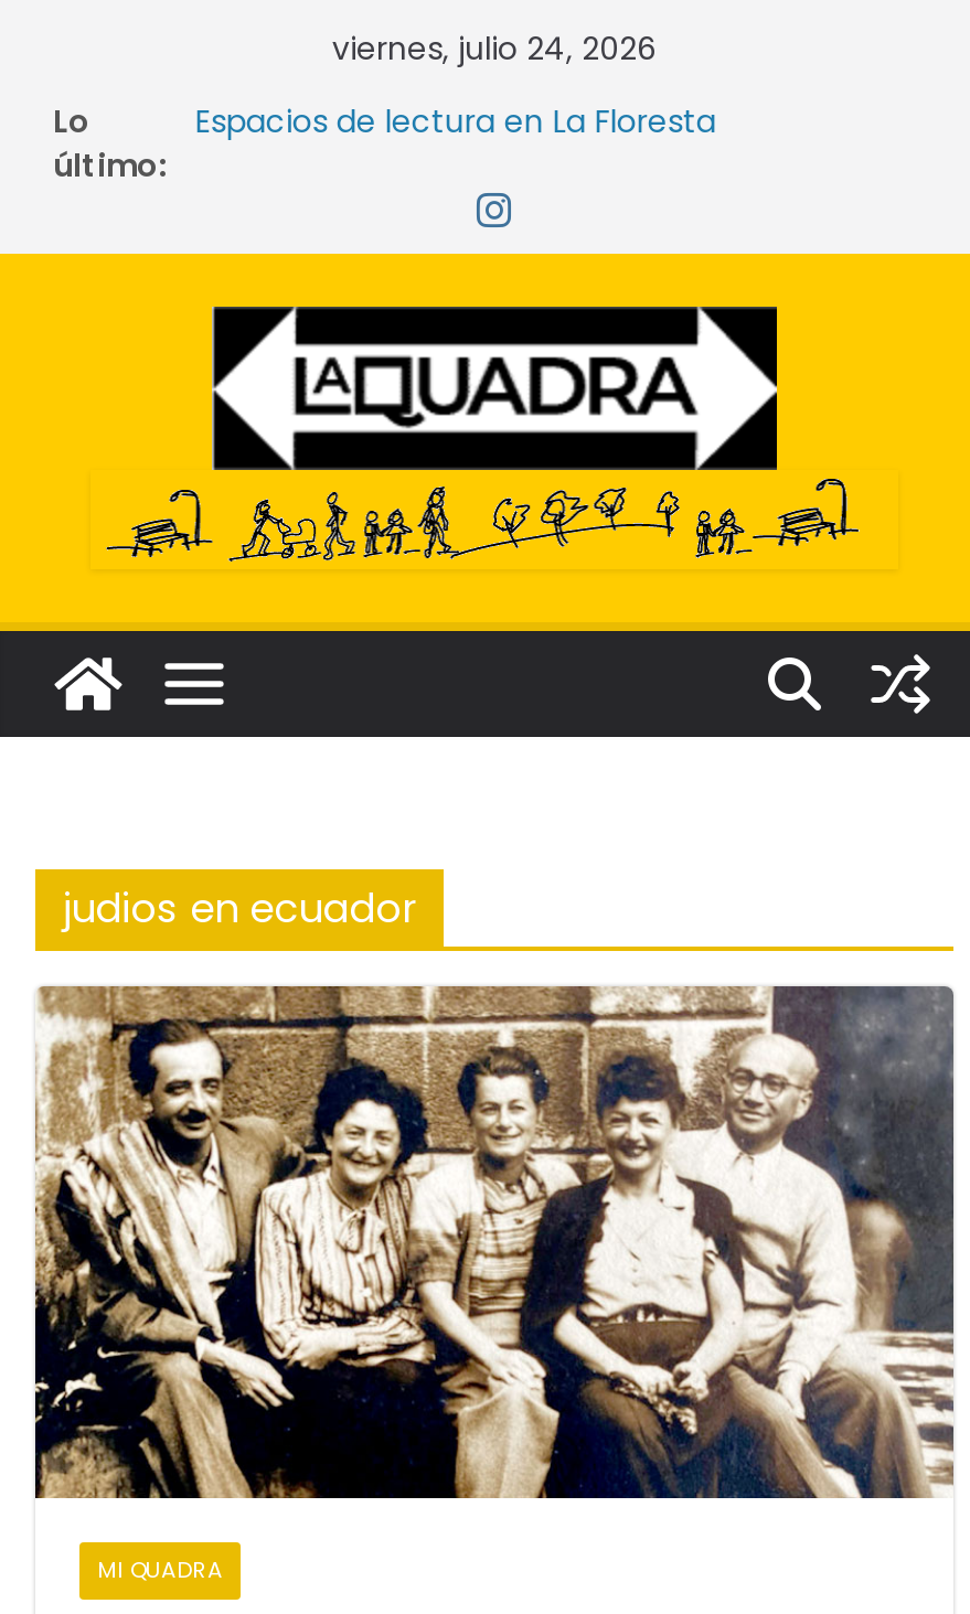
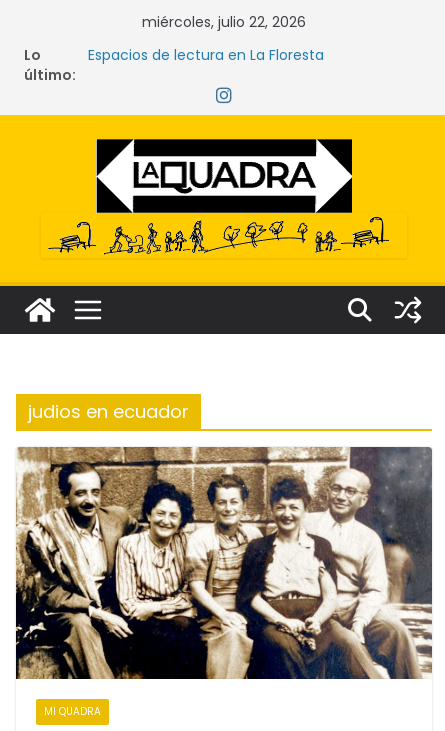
- viernes, julio 24, 2026
+ miércoles, julio 22, 2026
